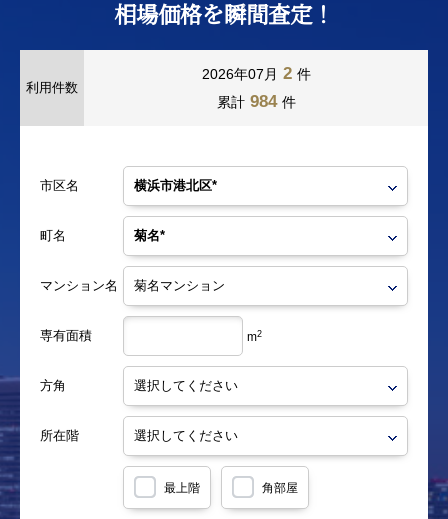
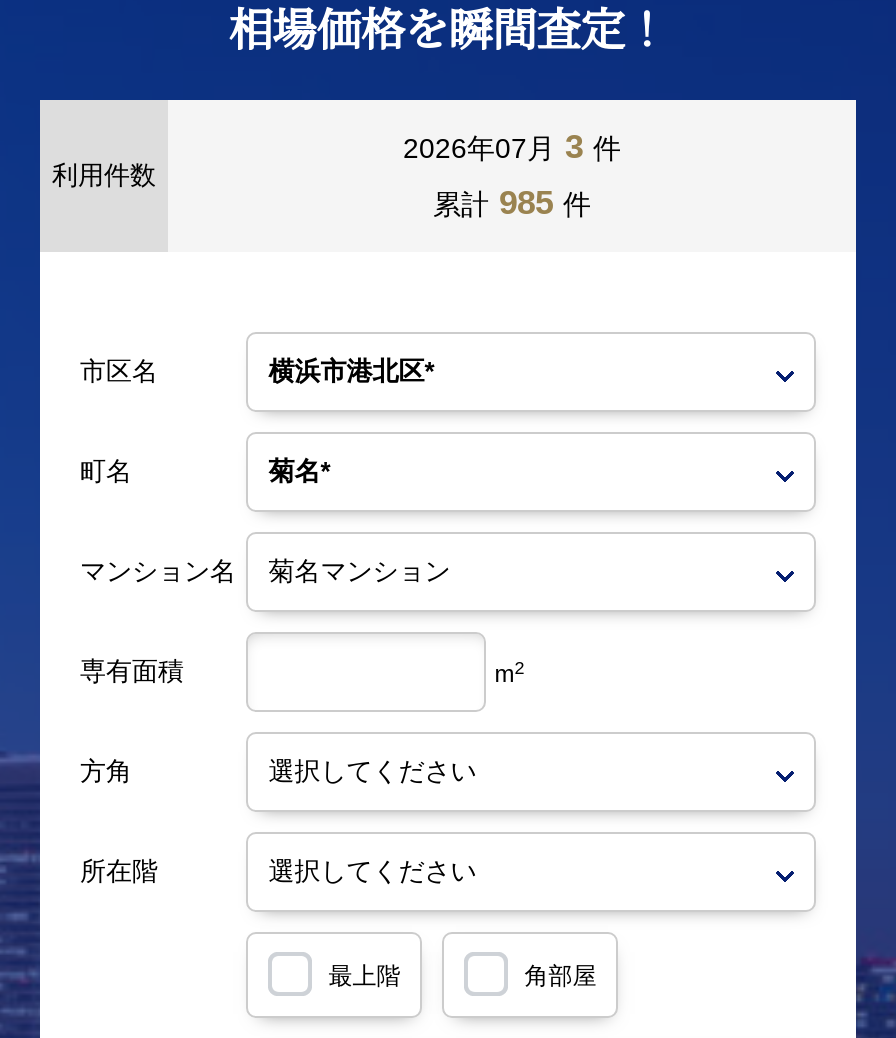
- 2026年07月 2 件
+ 2026年07月 3 件

- 累計 984 件
+ 累計 985 件
